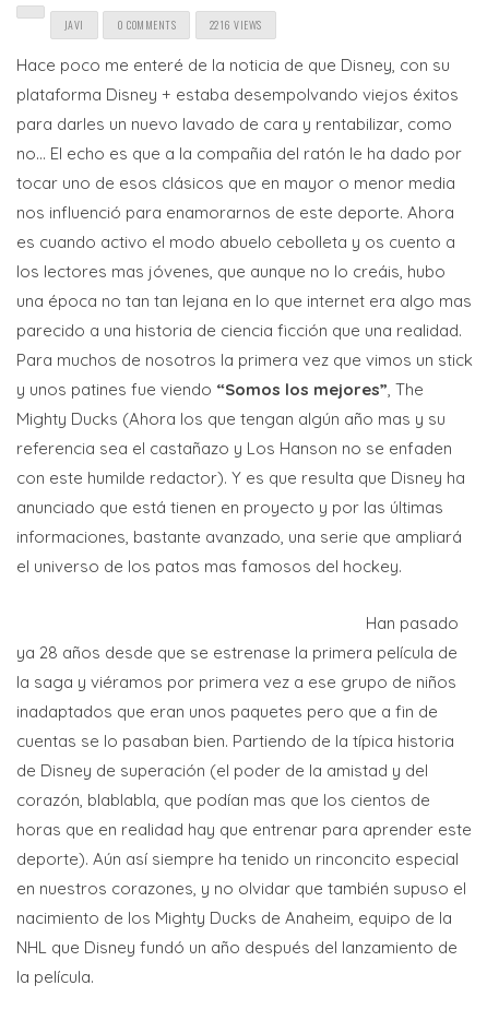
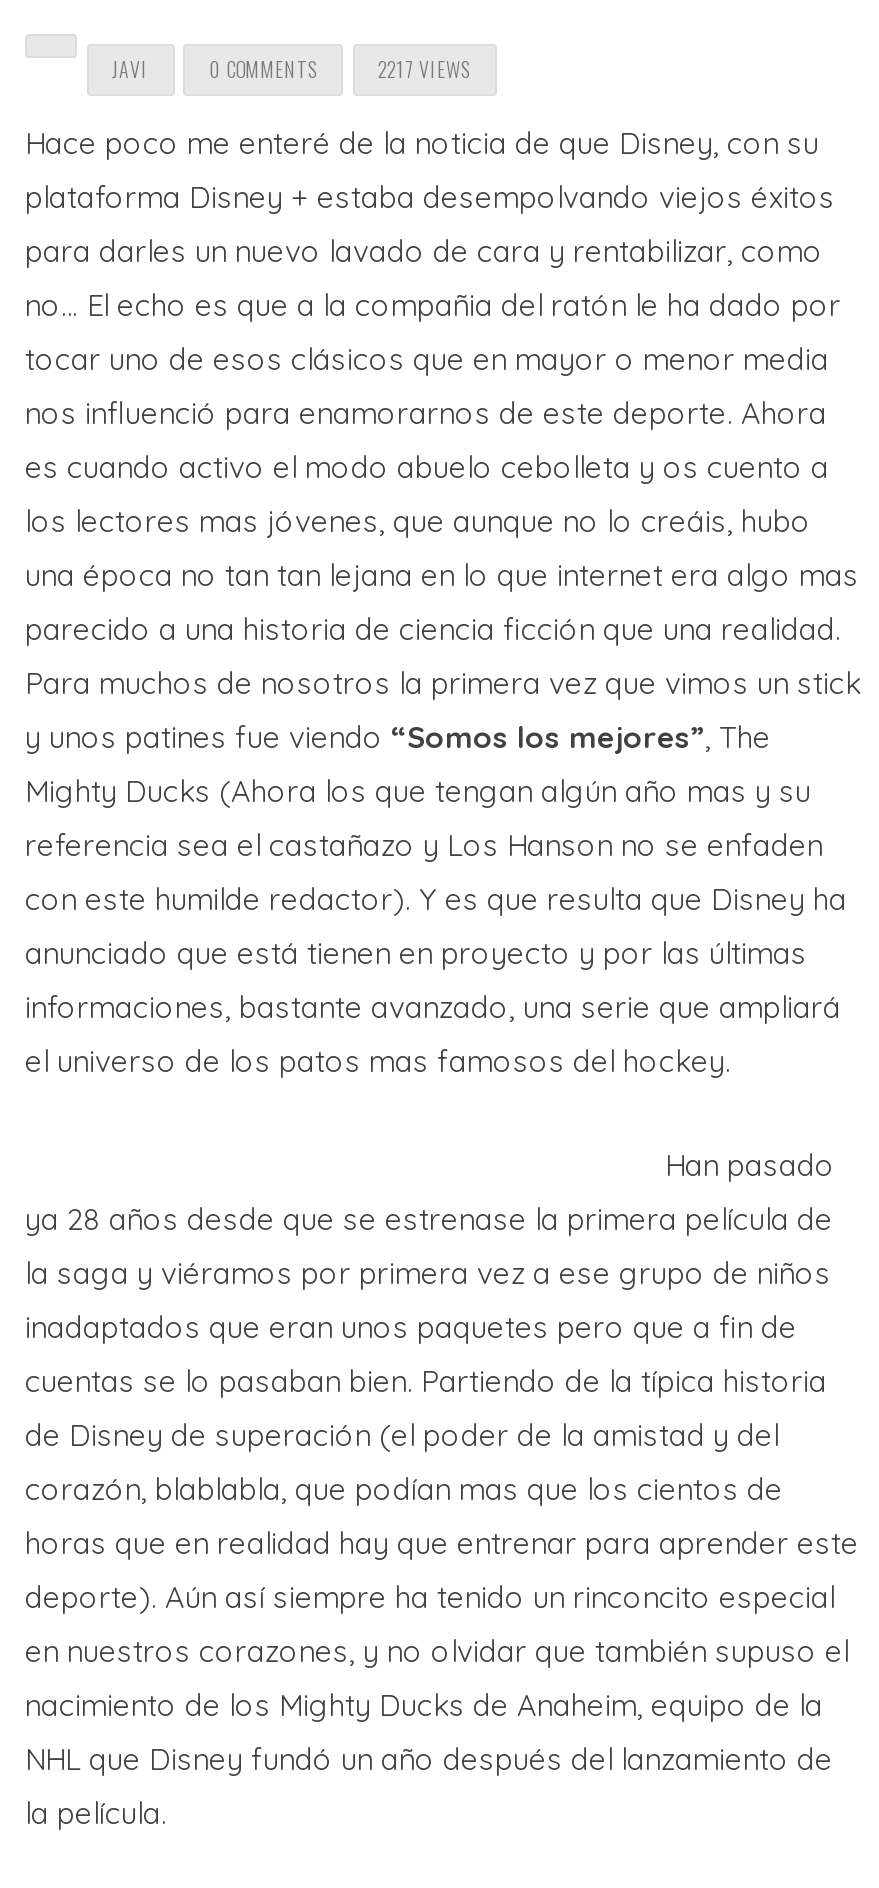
- 2216 VIEWS
+ 2217 VIEWS
